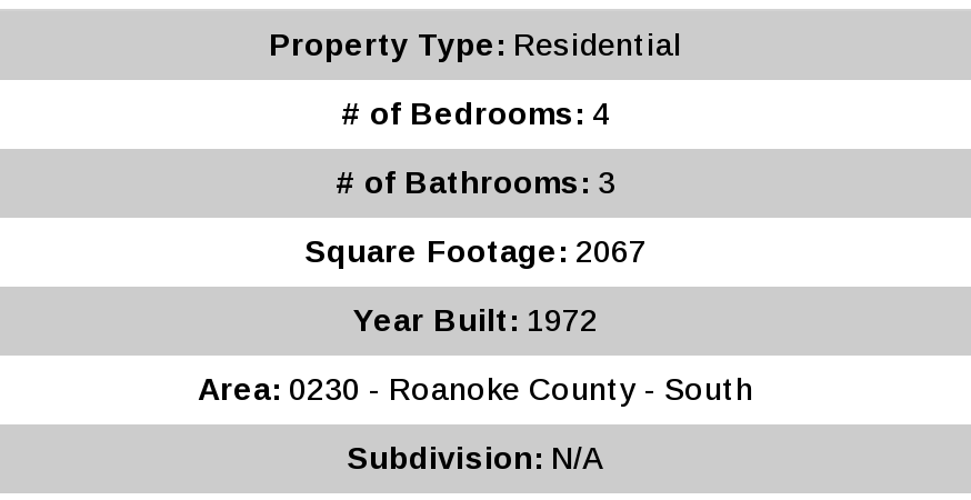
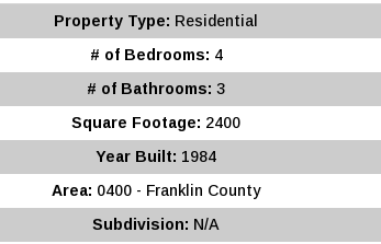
- Square Footage: 2067
+ Square Footage: 2400

- Year Built: 1972
+ Year Built: 1984

- Area: 0230 - Roanoke County - South
+ Area: 0400 - Franklin County
